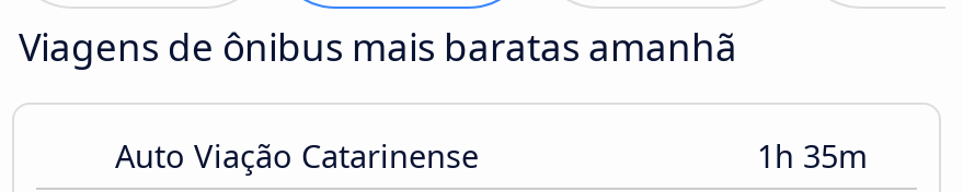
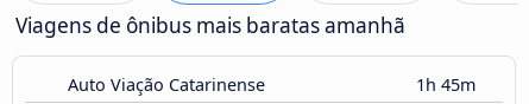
- 1h 35m
+ 1h 45m
